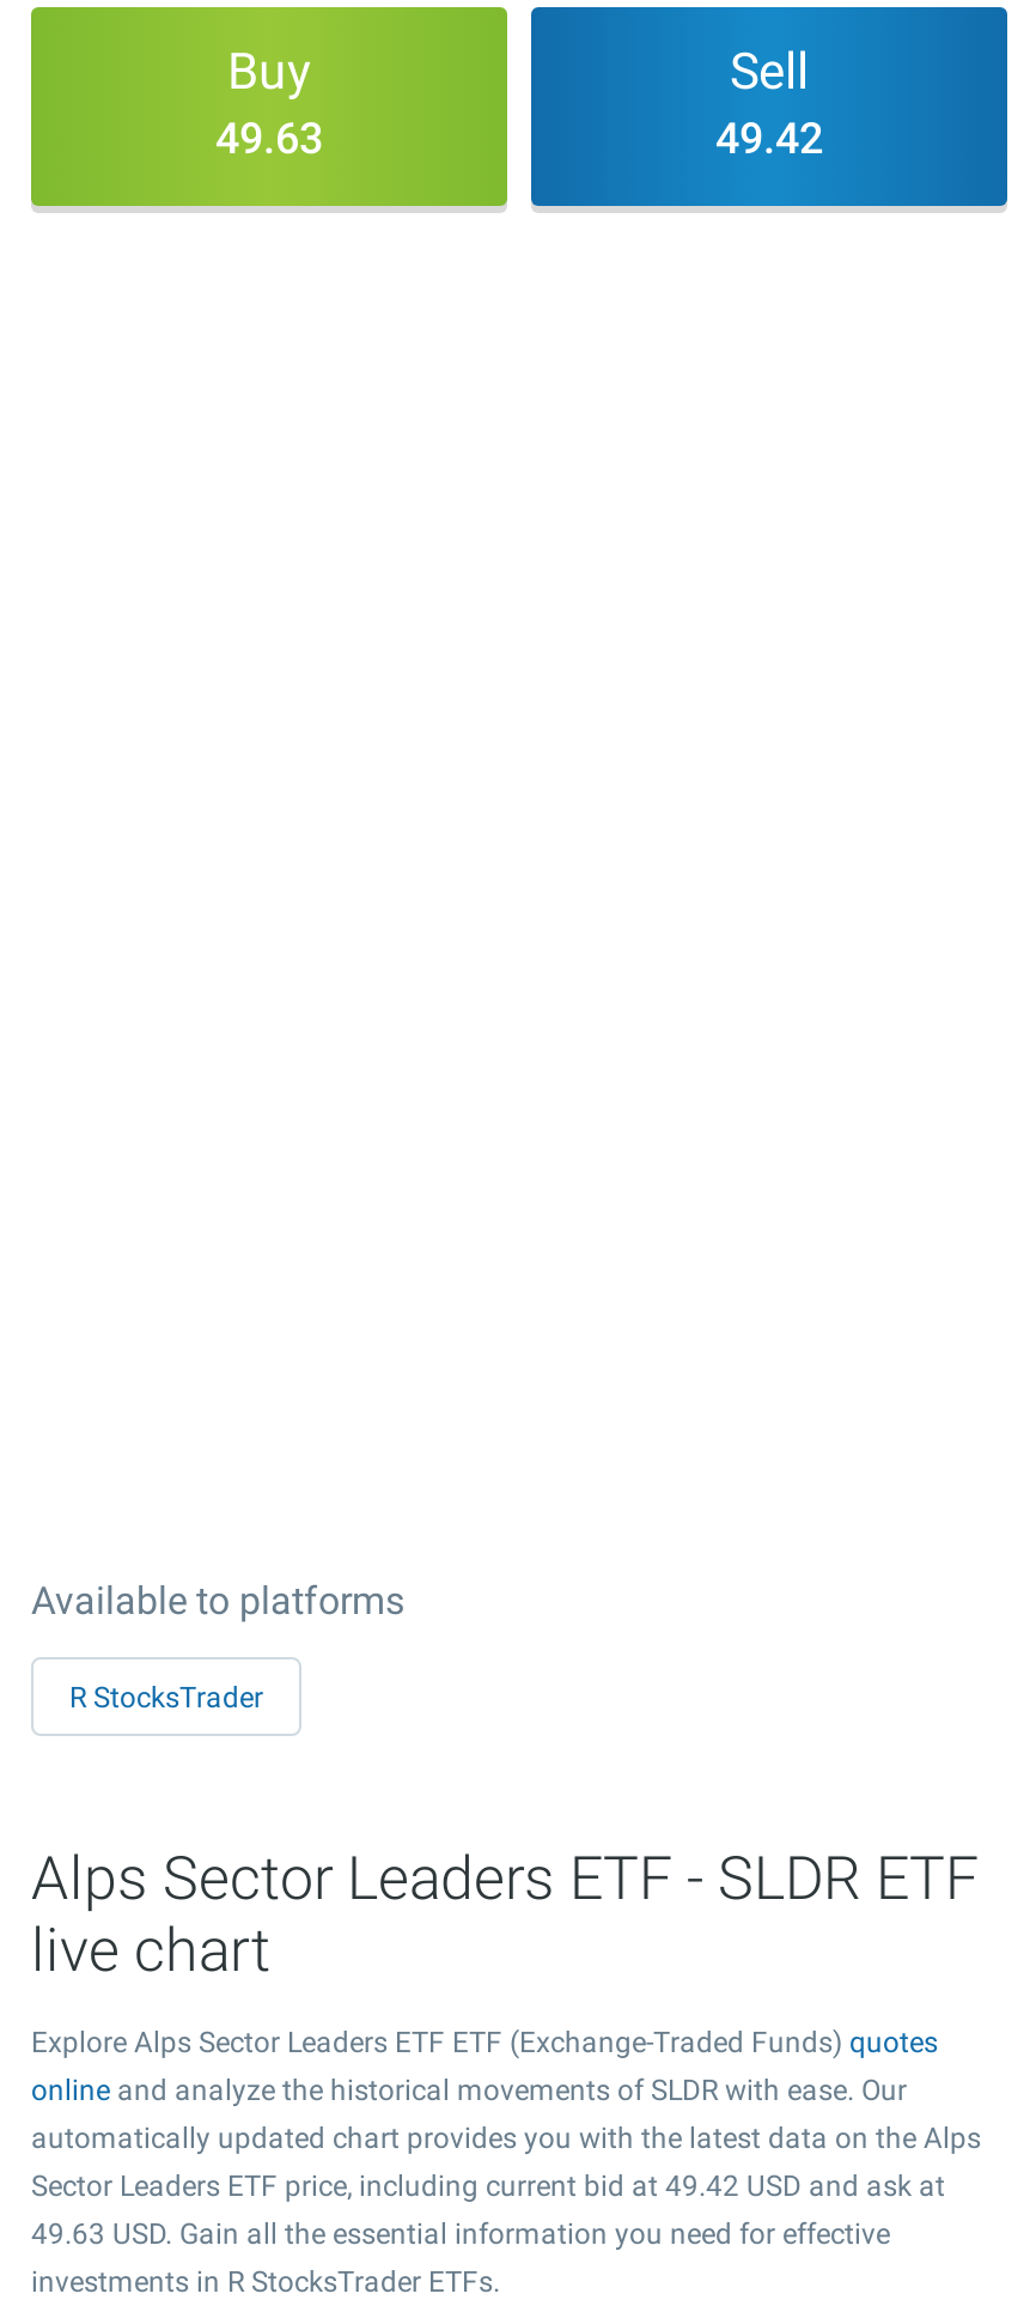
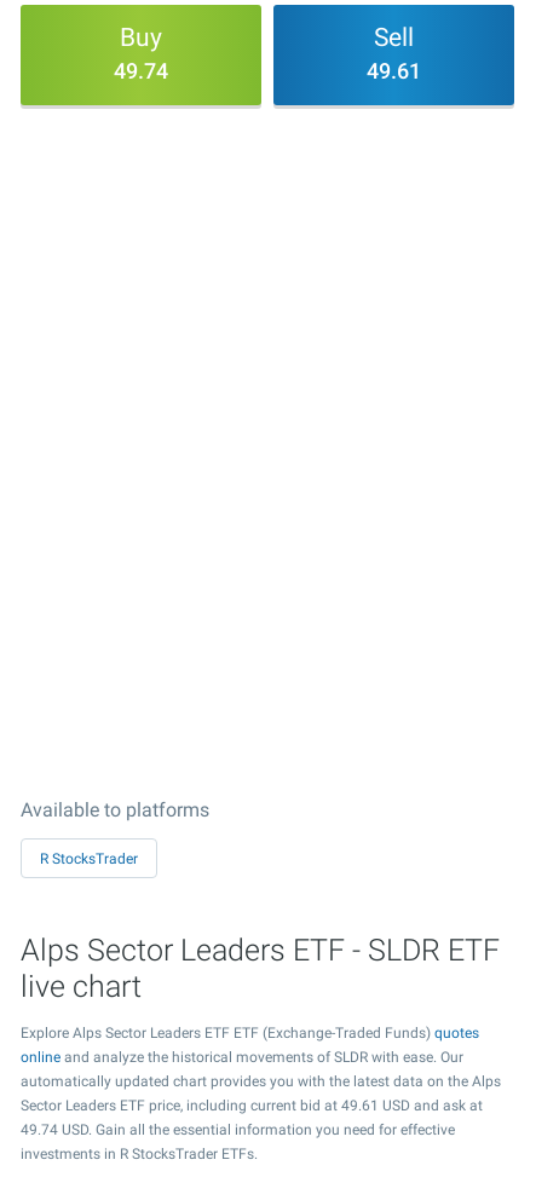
- 49.63
+ 49.74

- 49.42
+ 49.61

- Sector Leaders ETF price, including current bid at 49.42 USD and ask at
+ Sector Leaders ETF price, including current bid at 49.61 USD and ask at

- 49.63 USD. Gain all the essential information you need for effective
+ 49.74 USD. Gain all the essential information you need for effective
